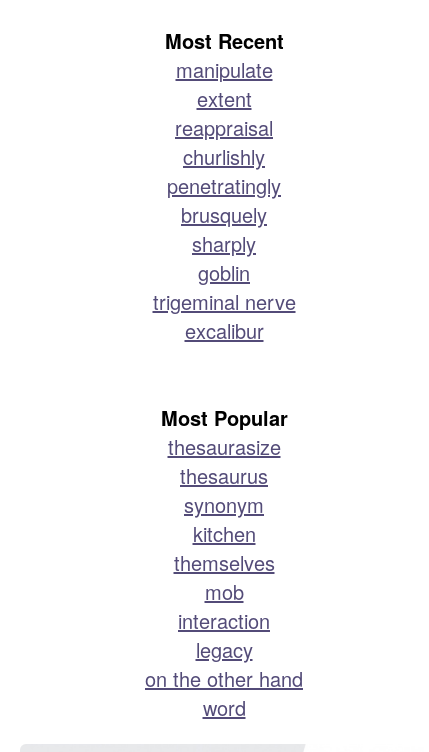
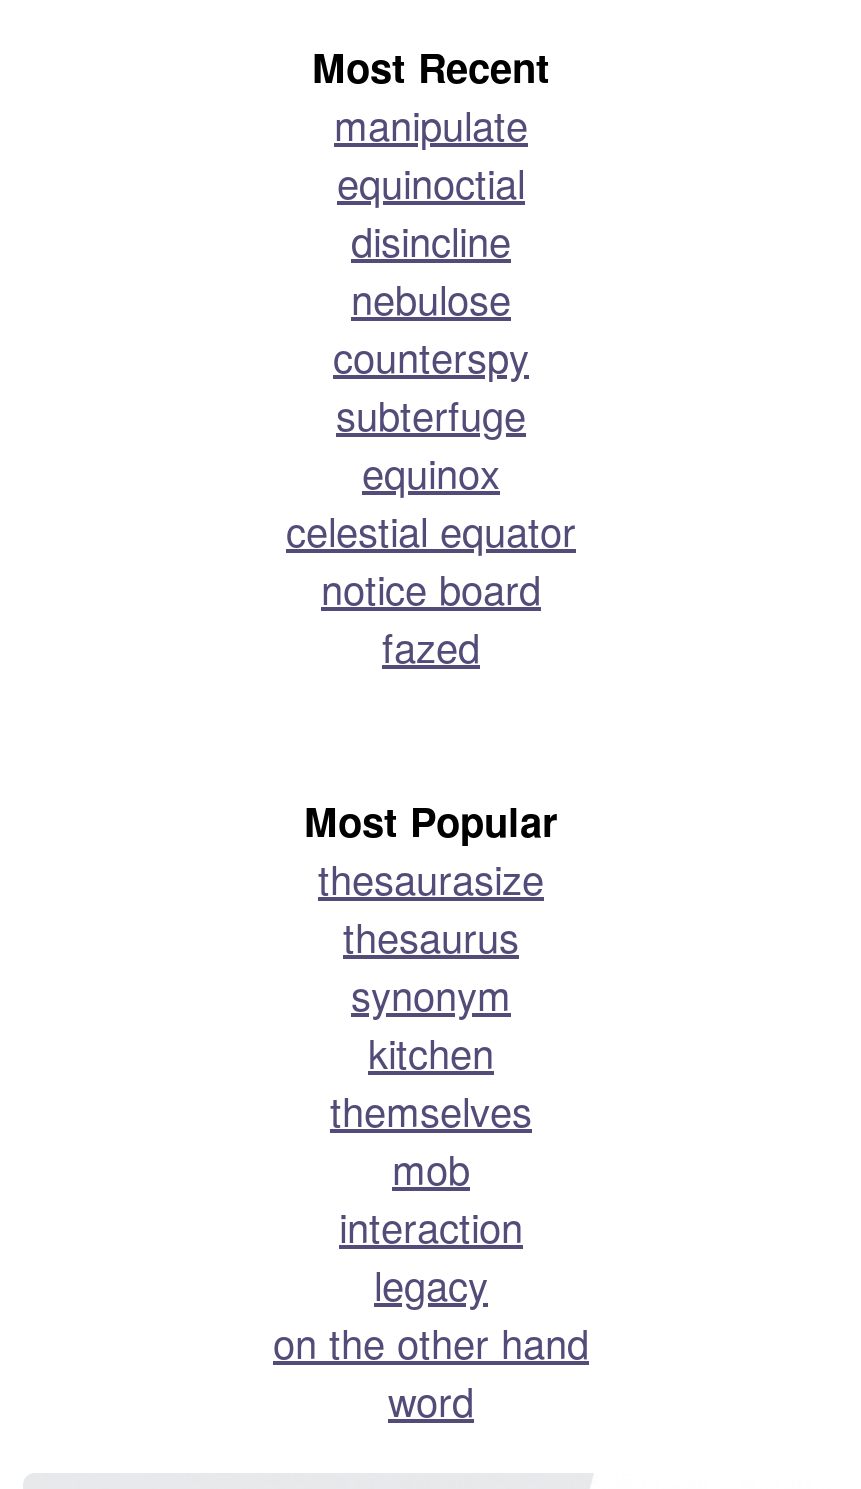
- extent
- reappraisal
- churlishly
- penetratingly
- brusquely
- sharply
- goblin
- trigeminal nerve
- excalibur
+ equinoctial
+ disincline
+ nebulose
+ counterspy
+ subterfuge
+ equinox
+ celestial equator
+ notice board
+ fazed
